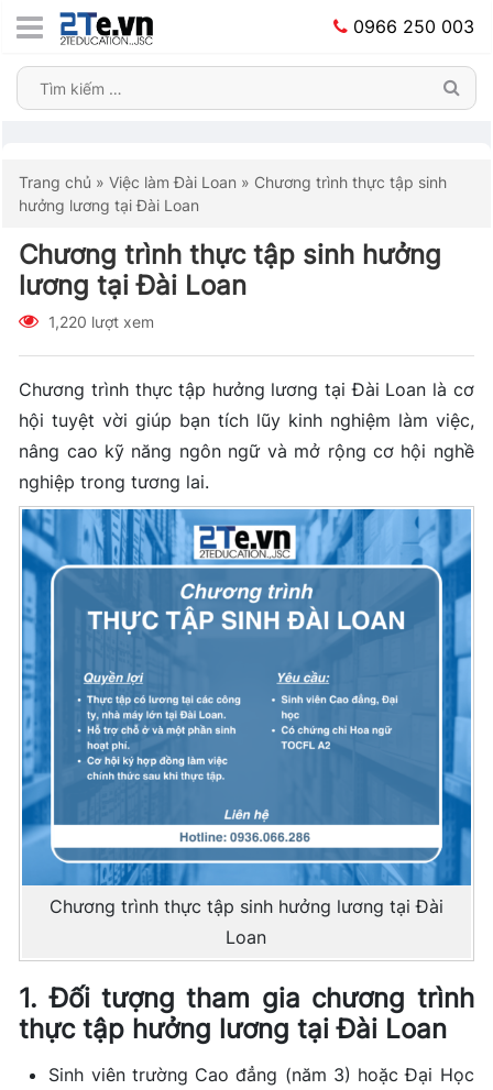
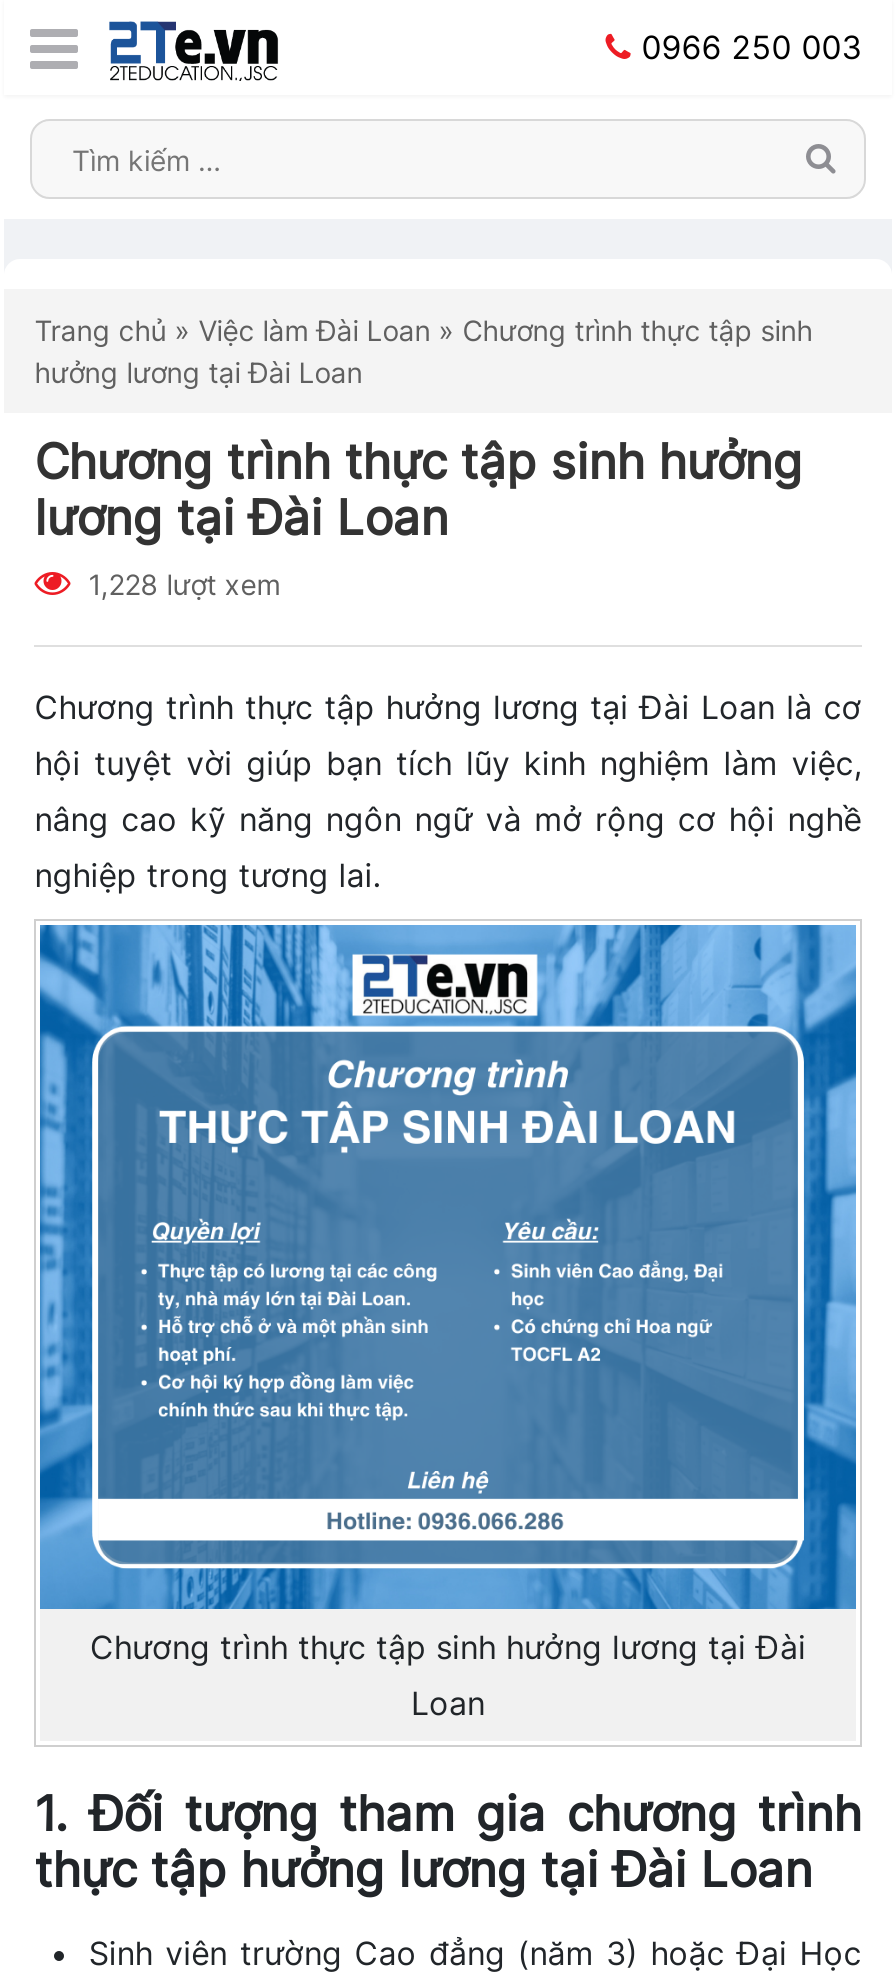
- 1,220 lượt xem
+ 1,228 lượt xem
